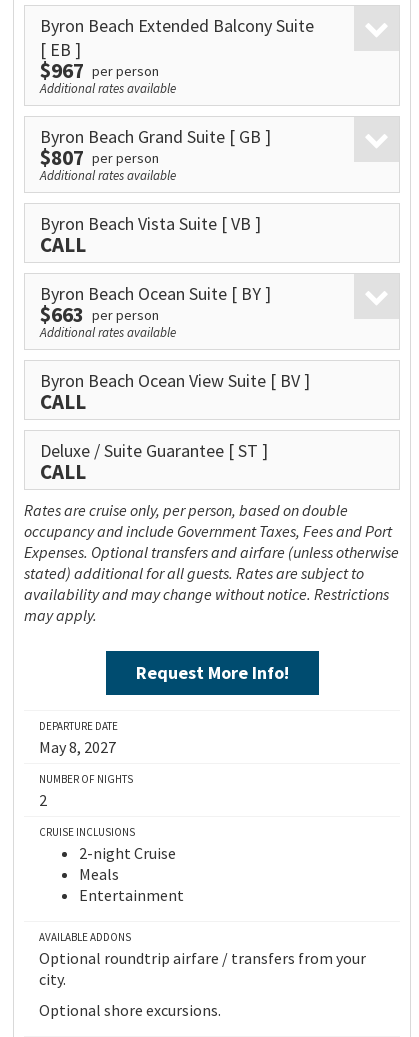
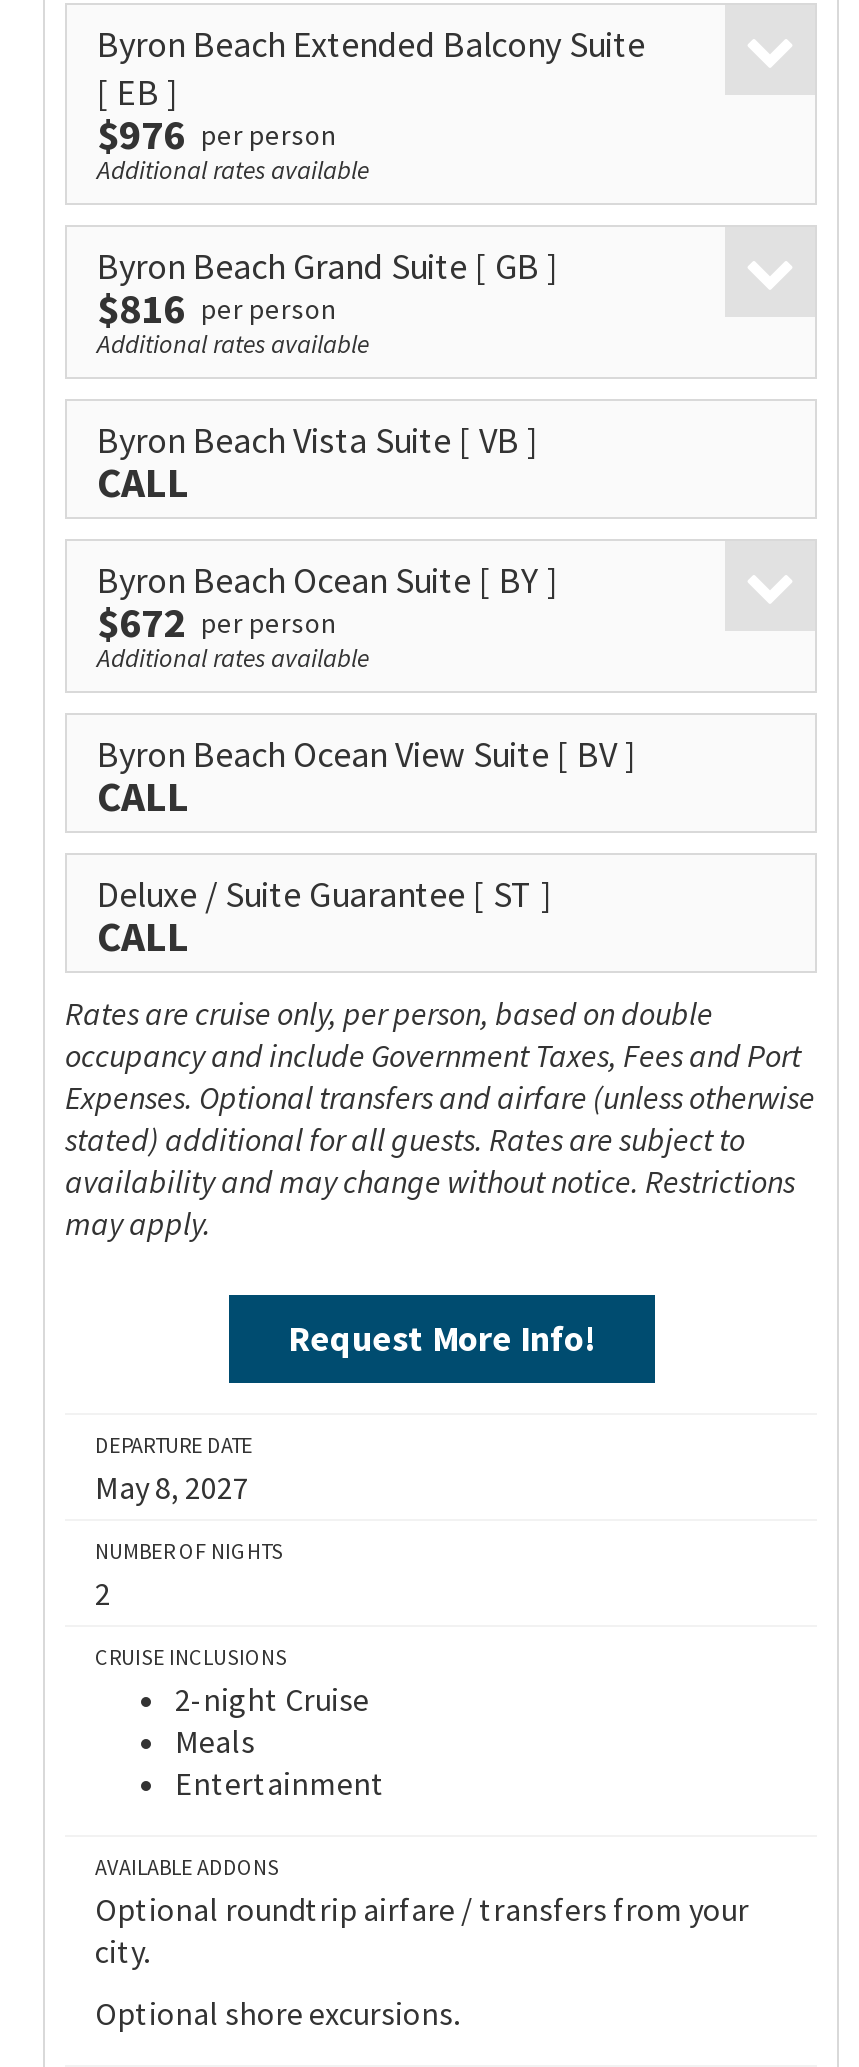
- $967 per person
+ $976 per person

- $807 per person
+ $816 per person

- $663 per person
+ $672 per person
